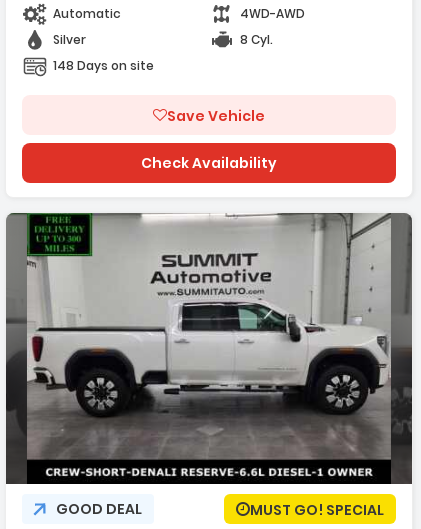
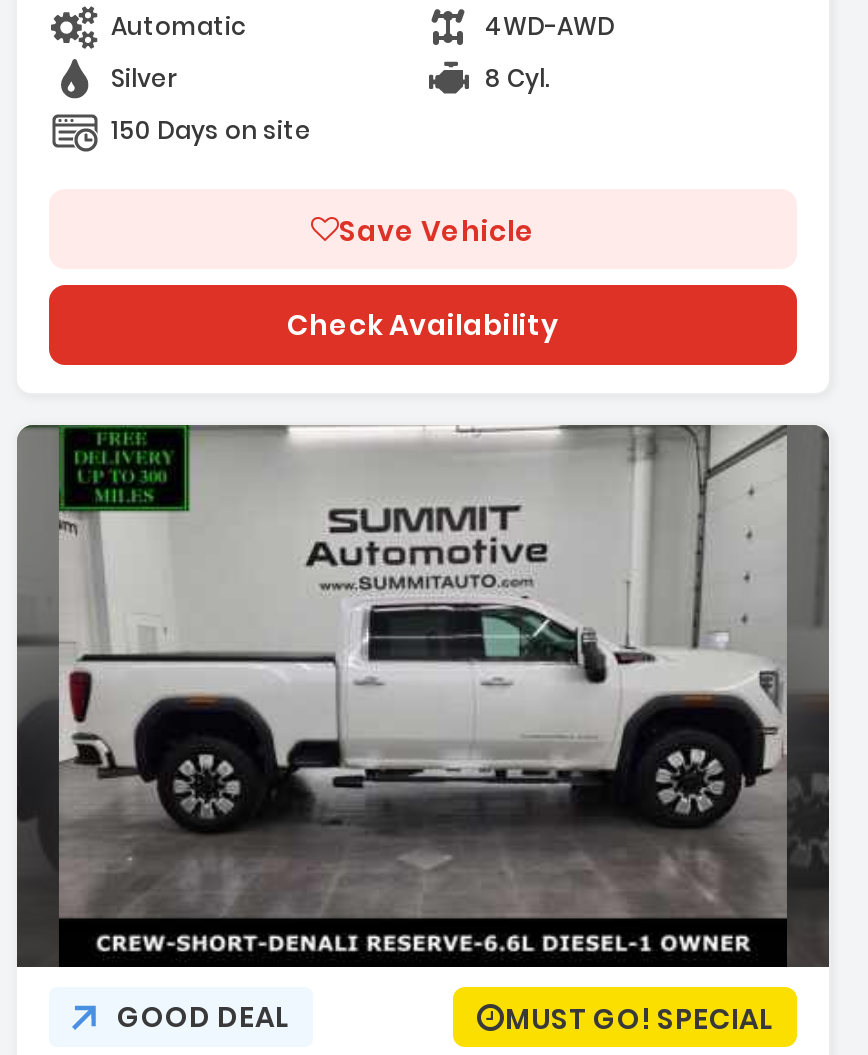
- 148 Days on site
+ 150 Days on site
